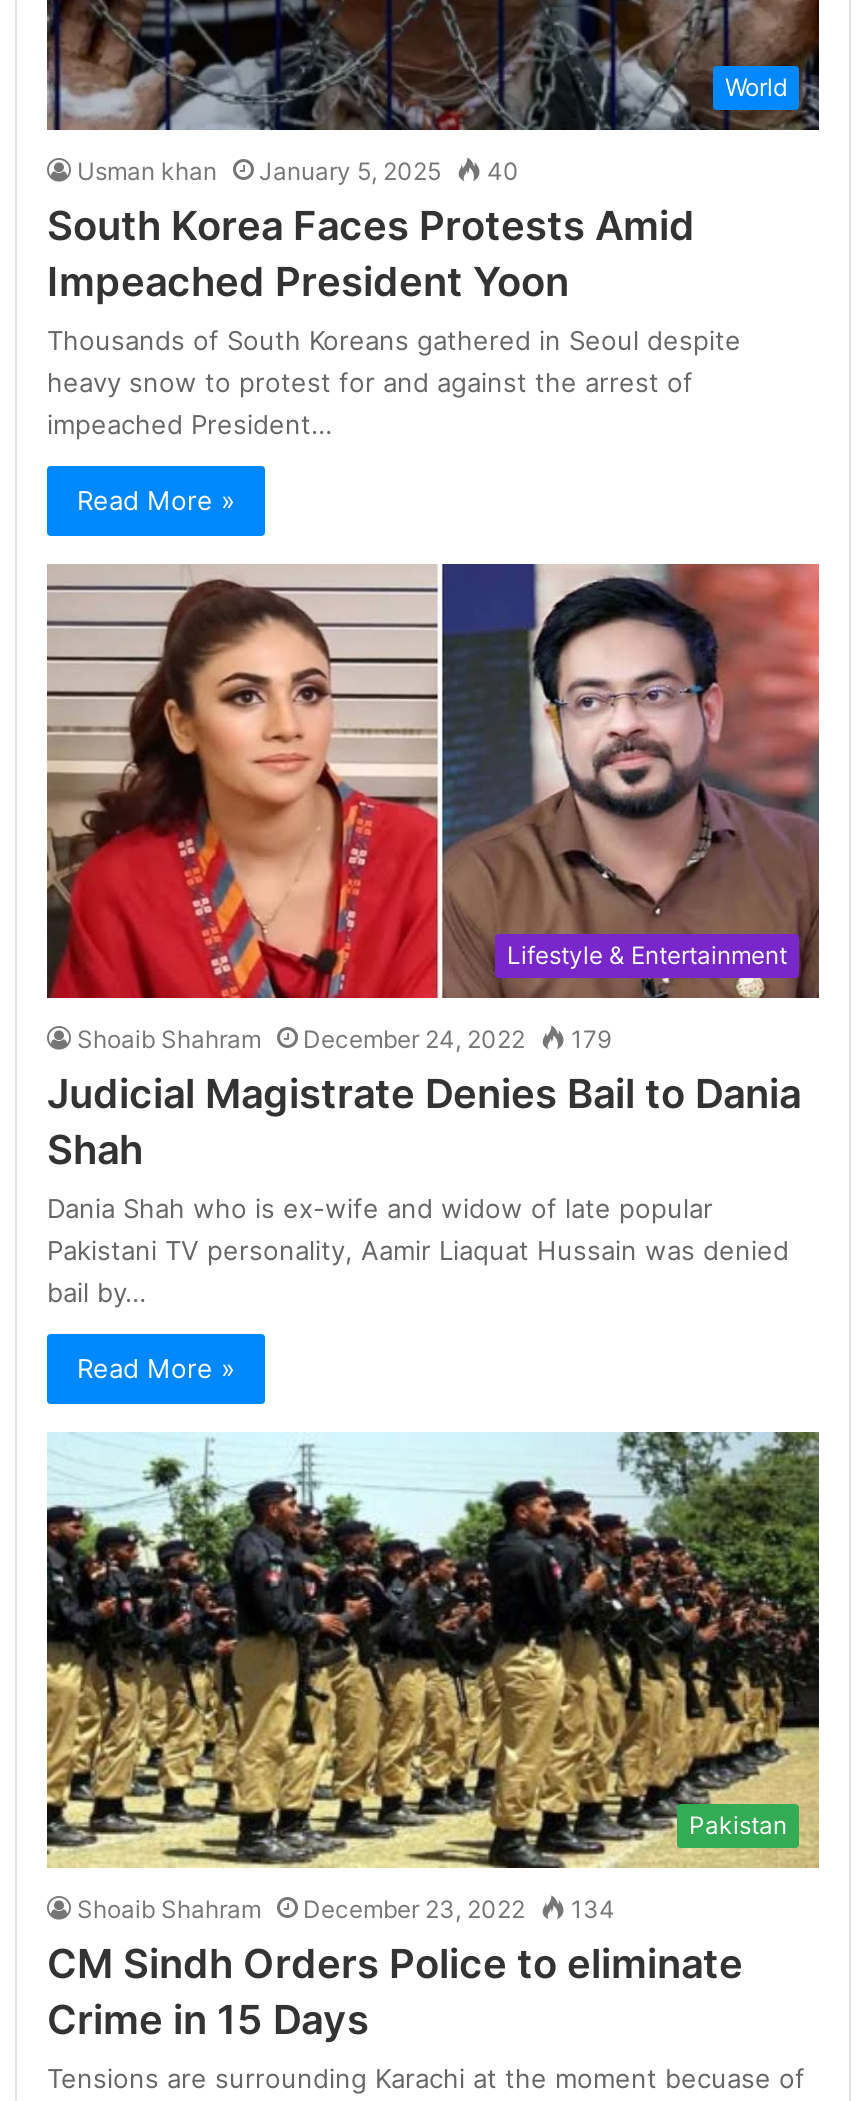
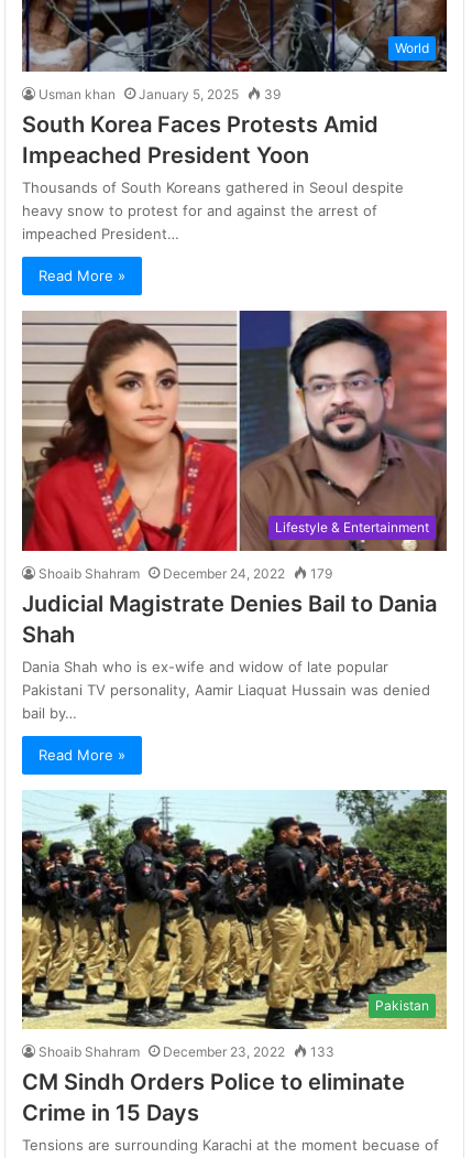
- Usman khan January 5, 2025 40
+ Usman khan January 5, 2025 39

- Shoaib Shahram December 23, 2022 134
+ Shoaib Shahram December 23, 2022 133
